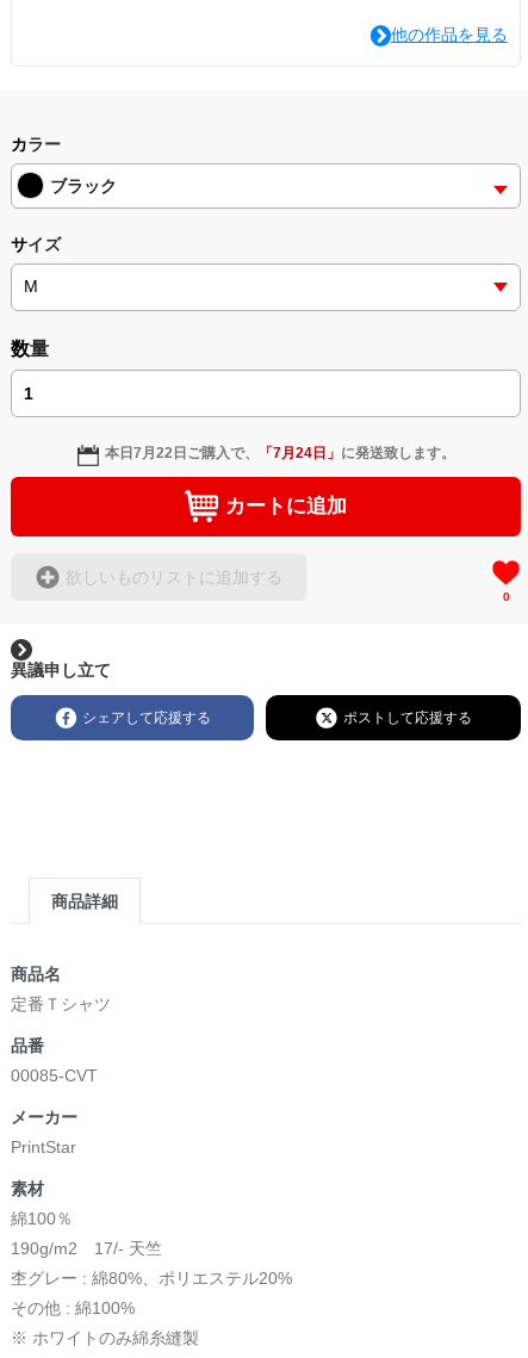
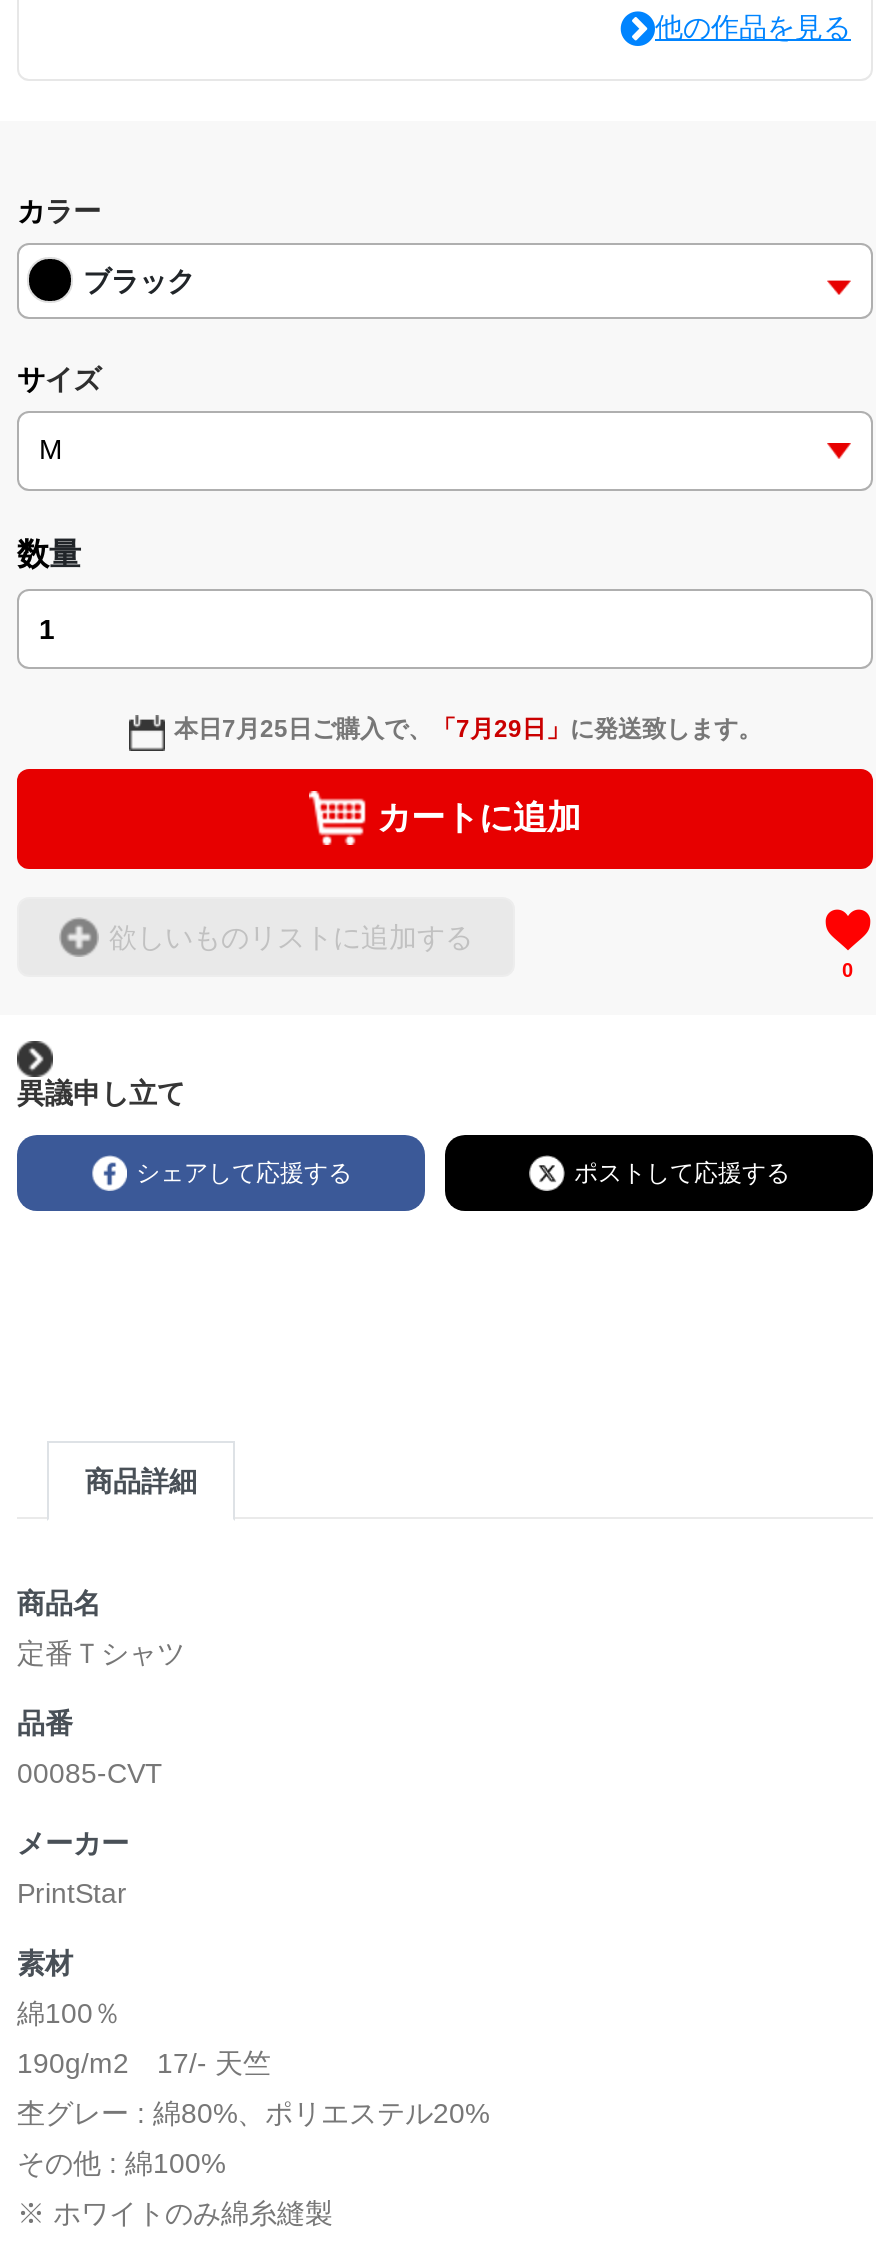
- 本日7月22日ご購入で、「7月24日」に発送致します。
+ 本日7月25日ご購入で、「7月29日」に発送致します。
